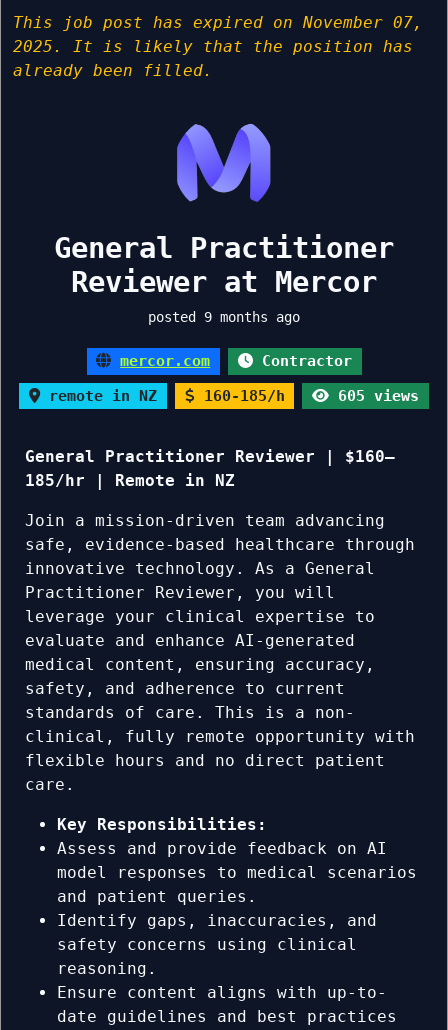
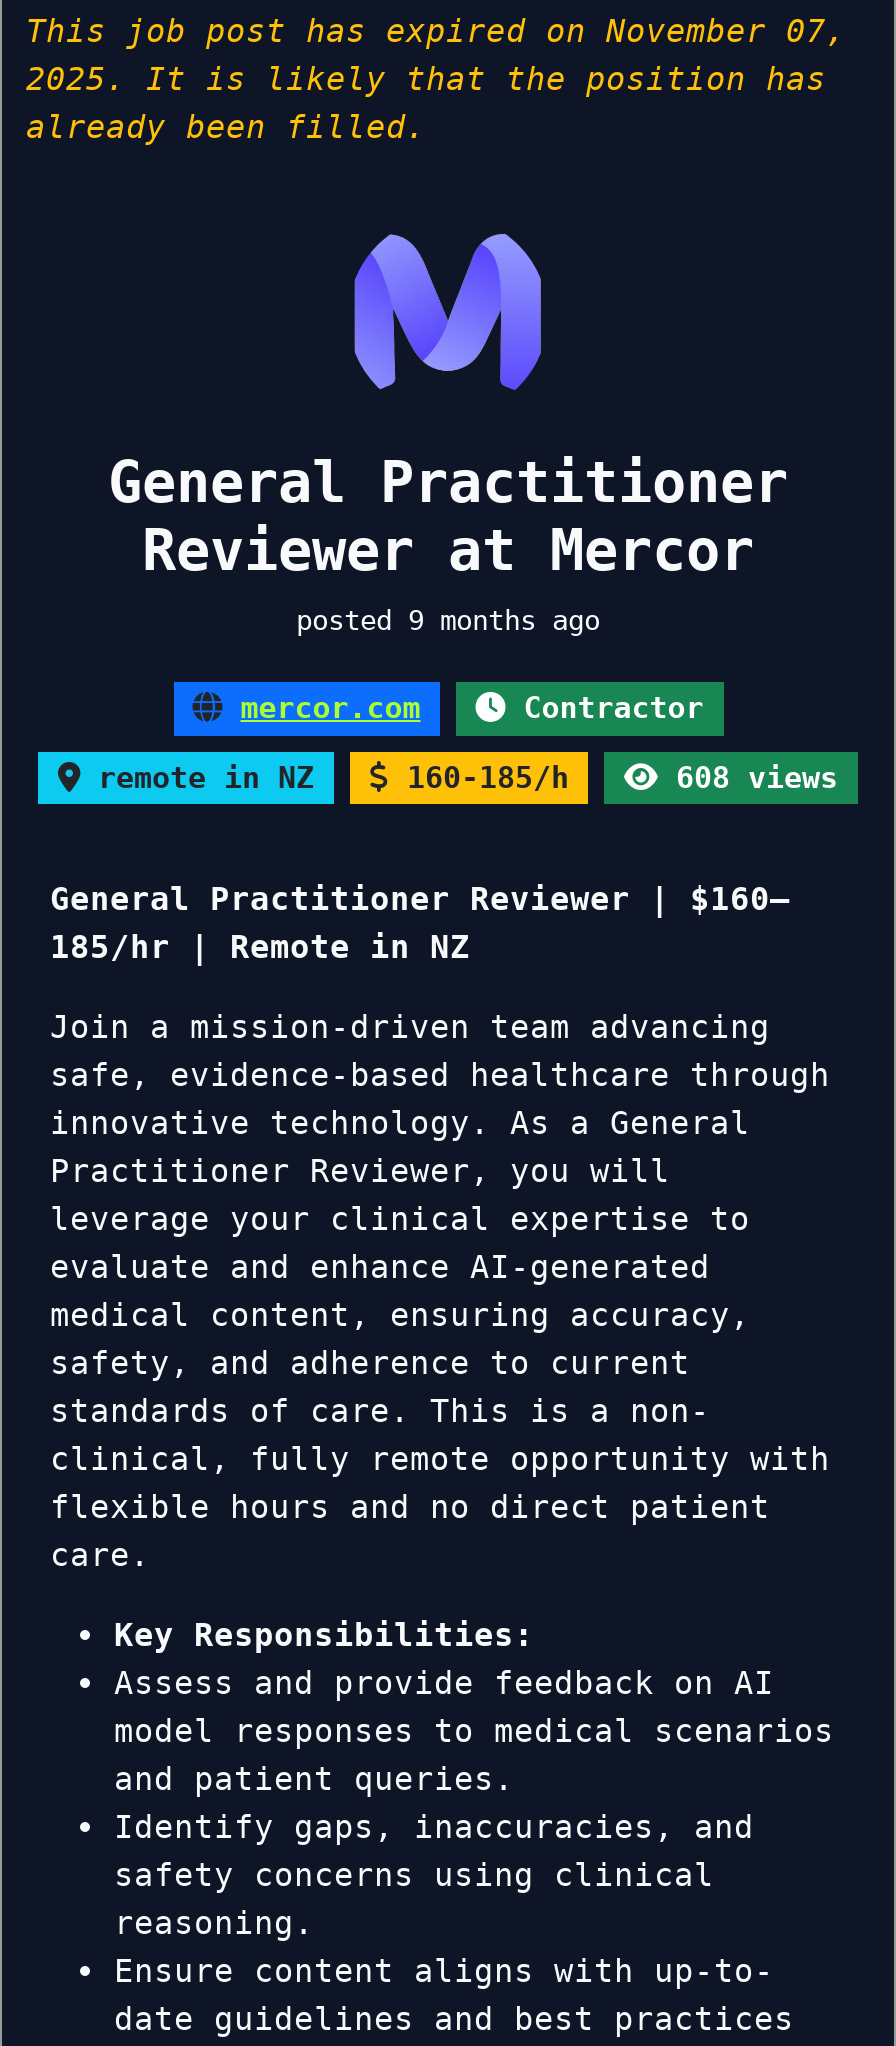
- 605 views
+ 608 views
